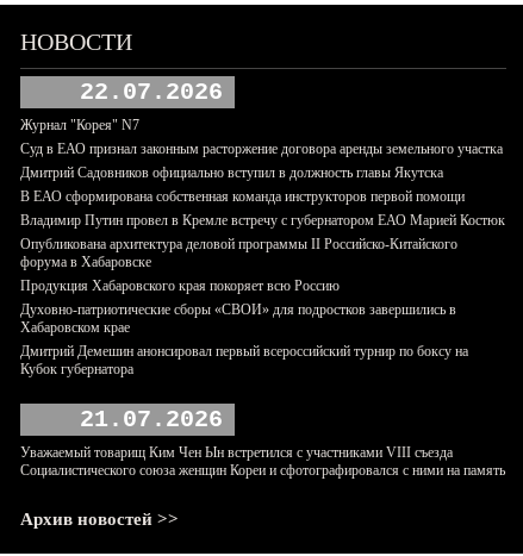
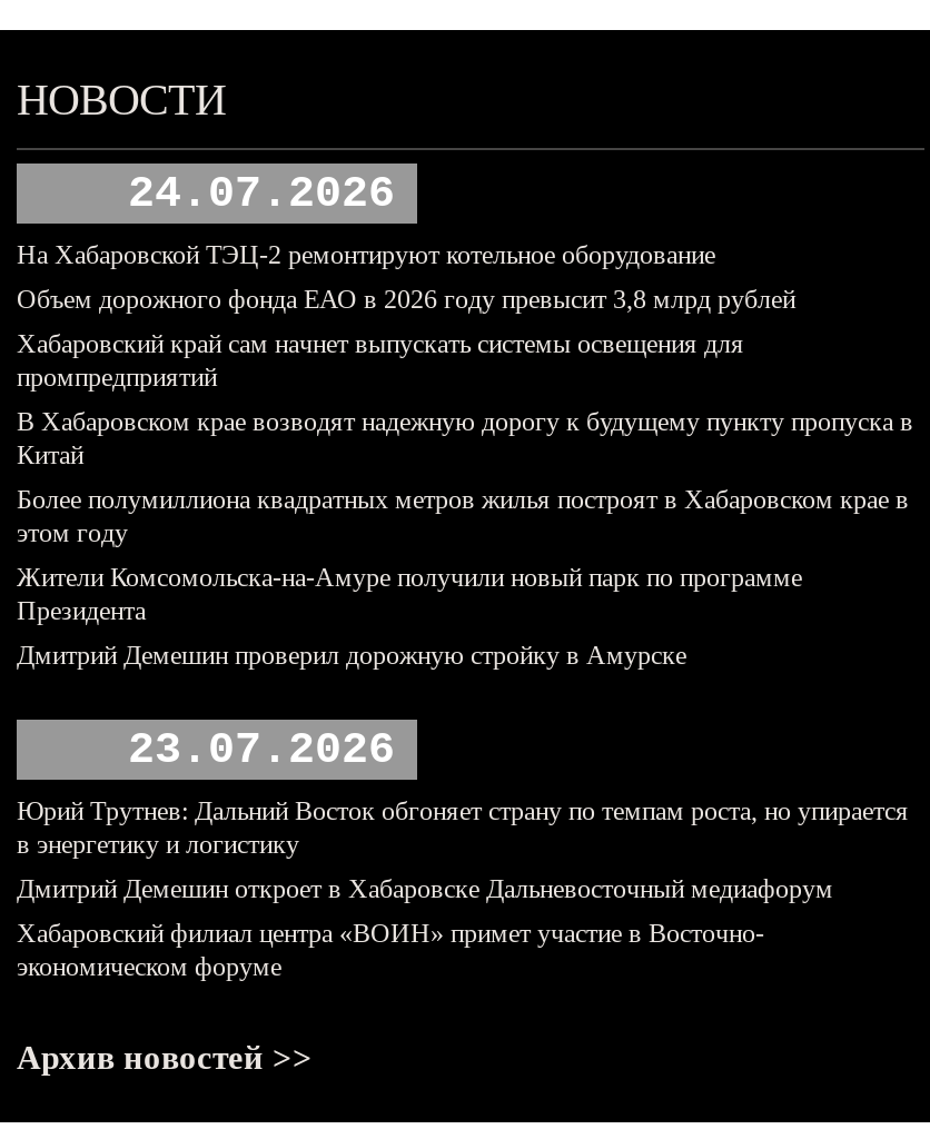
- 22.07.2026
- Журнал "Корея" N7
- Суд в ЕАО признал законным расторжение договора аренды земельного участка
- Дмитрий Садовников официально вступил в должность главы Якутска
- В ЕАО сформирована собственная команда инструкторов первой помощи
- Владимир Путин провел в Кремле встречу с губернатором ЕАО Марией Костюк
- Опубликована архитектура деловой программы II Российско-Китайского
- форума в Хабаровске
- Продукция Хабаровского края покоряет всю Россию
- Духовно-патриотические сборы «СВОИ» для подростков завершились в
- Хабаровском крае
- Дмитрий Демешин анонсировал первый всероссийский турнир по боксу на
- Кубок губернатора
+ 24.07.2026
+ На Хабаровской ТЭЦ-2 ремонтируют котельное оборудование
+ Объем дорожного фонда ЕАО в 2026 году превысит 3,8 млрд рублей
+ Хабаровский край сам начнет выпускать системы освещения для
+ промпредприятий
+ В Хабаровском крае возводят надежную дорогу к будущему пункту пропуска в
+ Китай
+ Более полумиллиона квадратных метров жилья построят в Хабаровском крае в
+ этом году
+ Жители Комсомольска-на-Амуре получили новый парк по программе
+ Президента
+ Дмитрий Демешин проверил дорожную стройку в Амурске

- 21.07.2026
- Уважаемый товарищ Ким Чен Ын встретился с участниками VIII съезда
- Социалистического союза женщин Кореи и сфотографировался с ними на память
+ 23.07.2026
+ Юрий Трутнев: Дальний Восток обгоняет страну по темпам роста, но упирается
+ в энергетику и логистику
+ Дмитрий Демешин откроет в Хабаровске Дальневосточный медиафорум
+ Хабаровский филиал центра «ВОИН» примет участие в Восточно-
+ экономическом форуме
